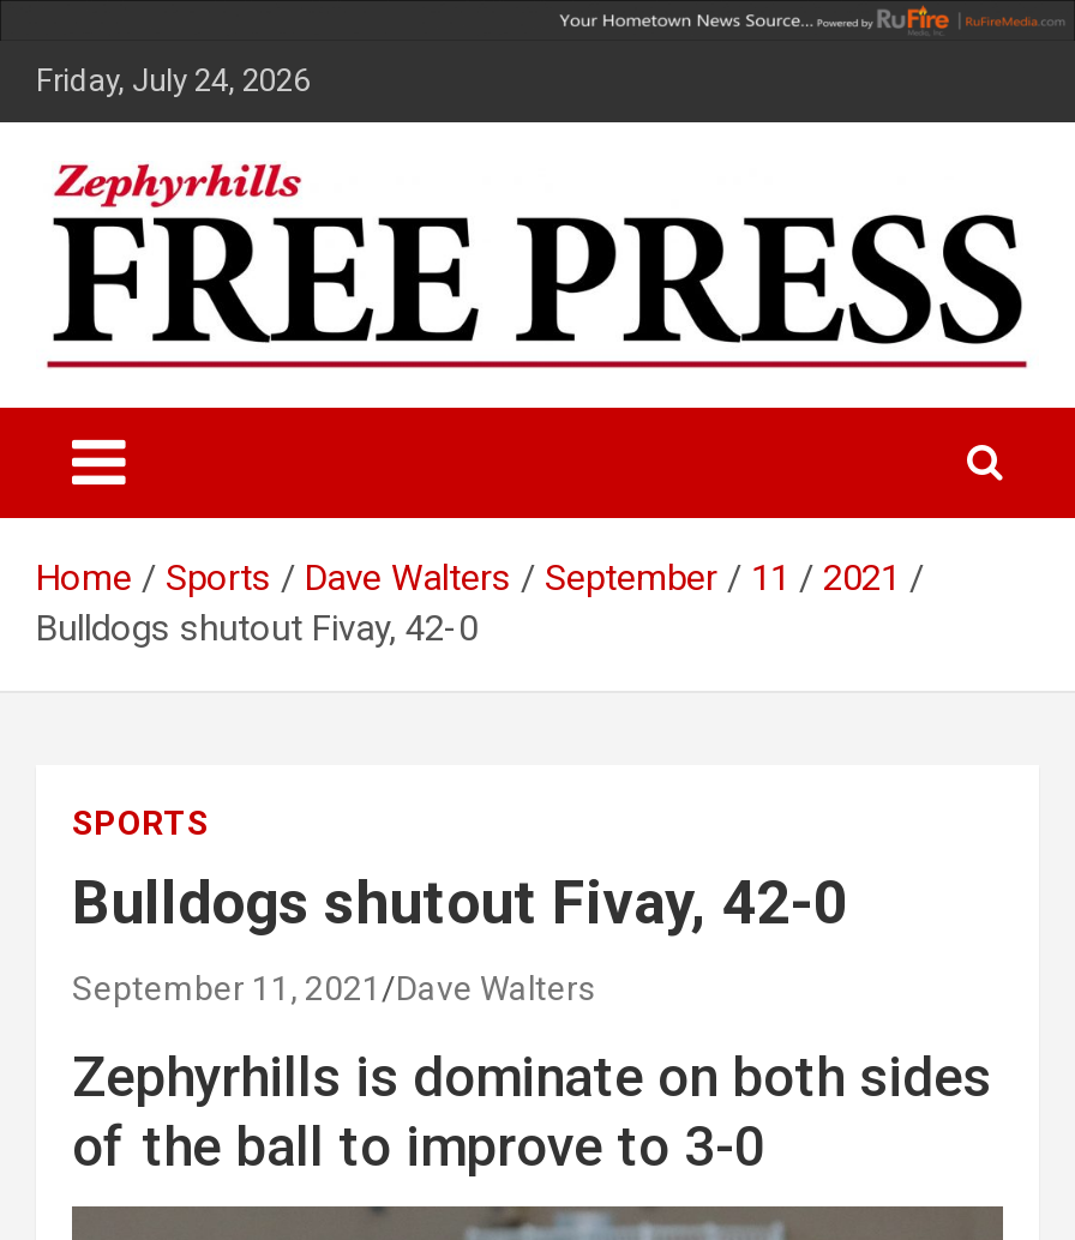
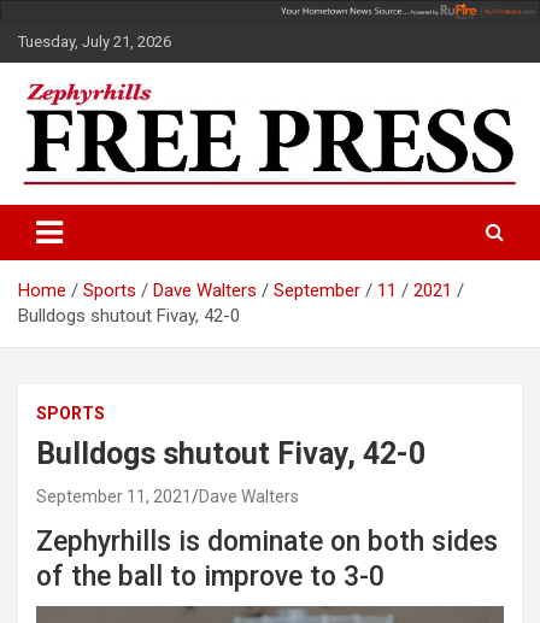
- Friday, July 24, 2026
+ Tuesday, July 21, 2026
